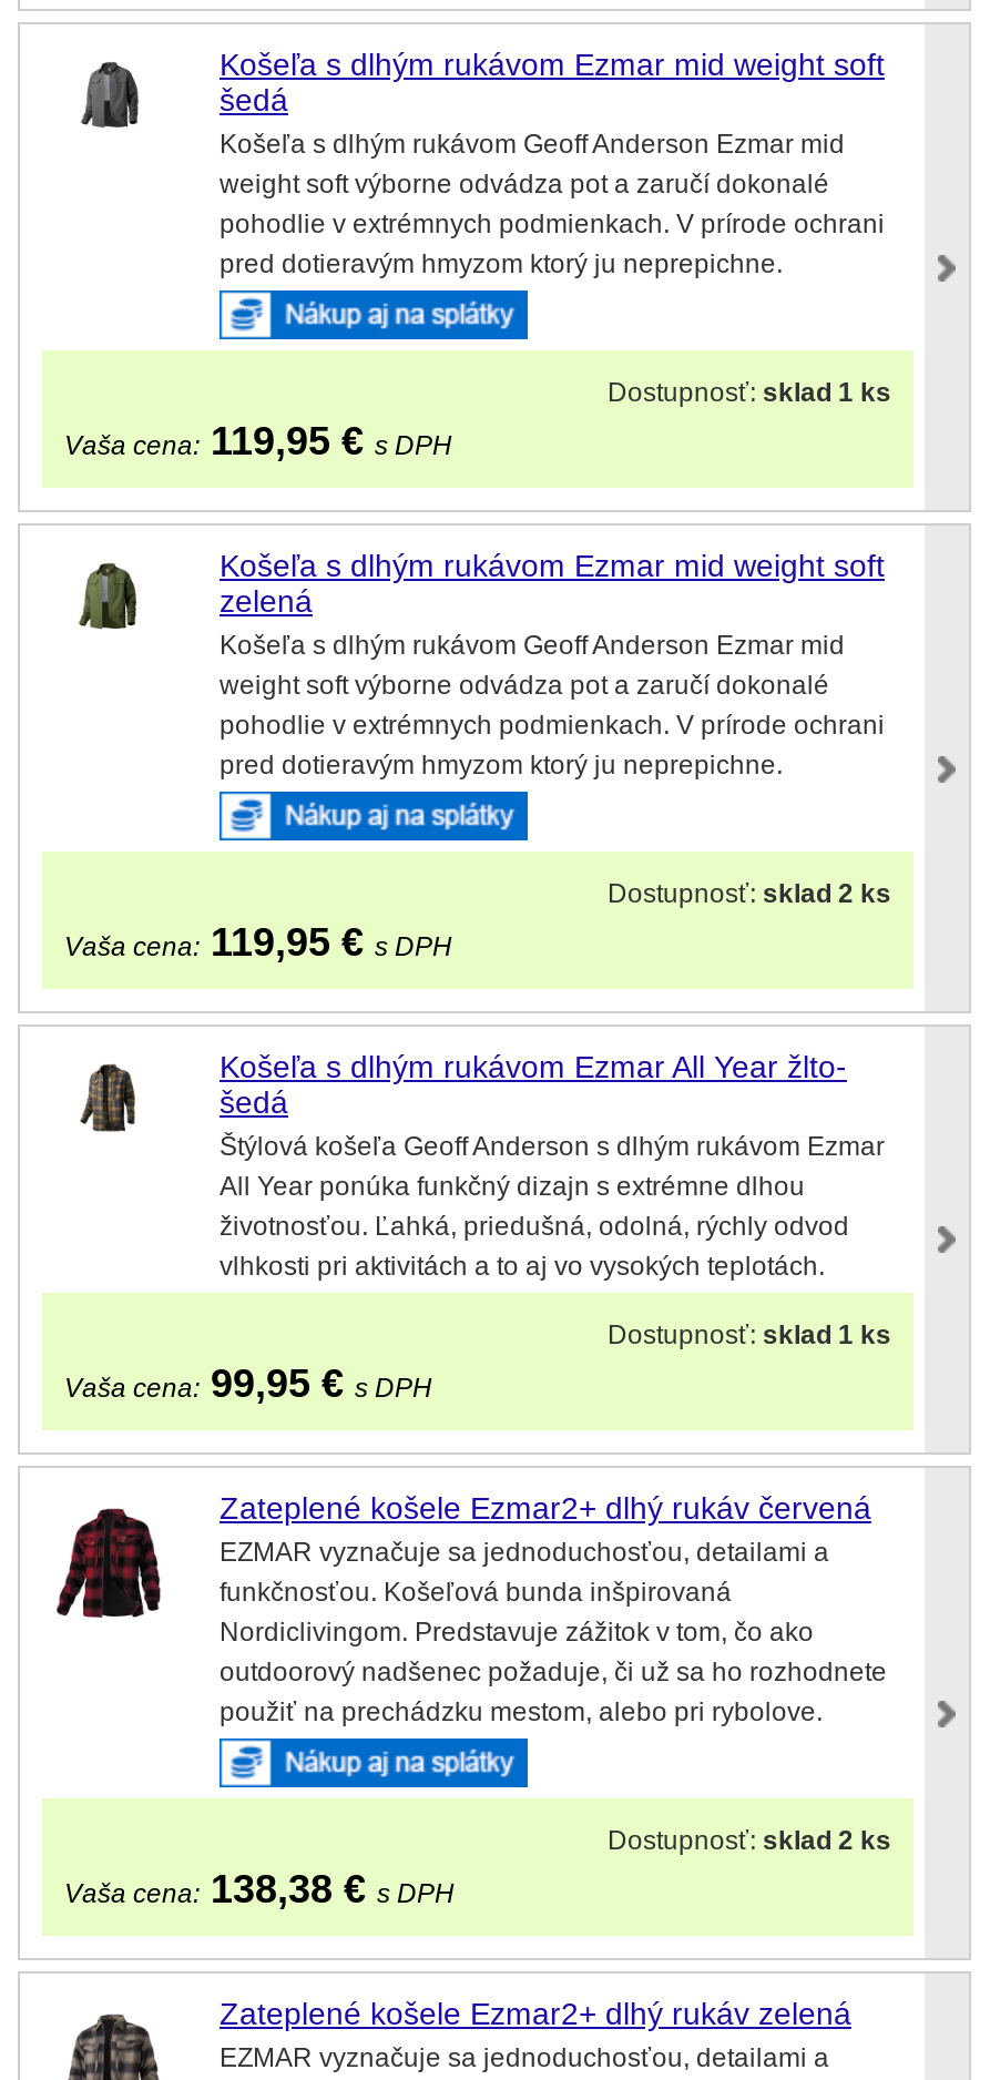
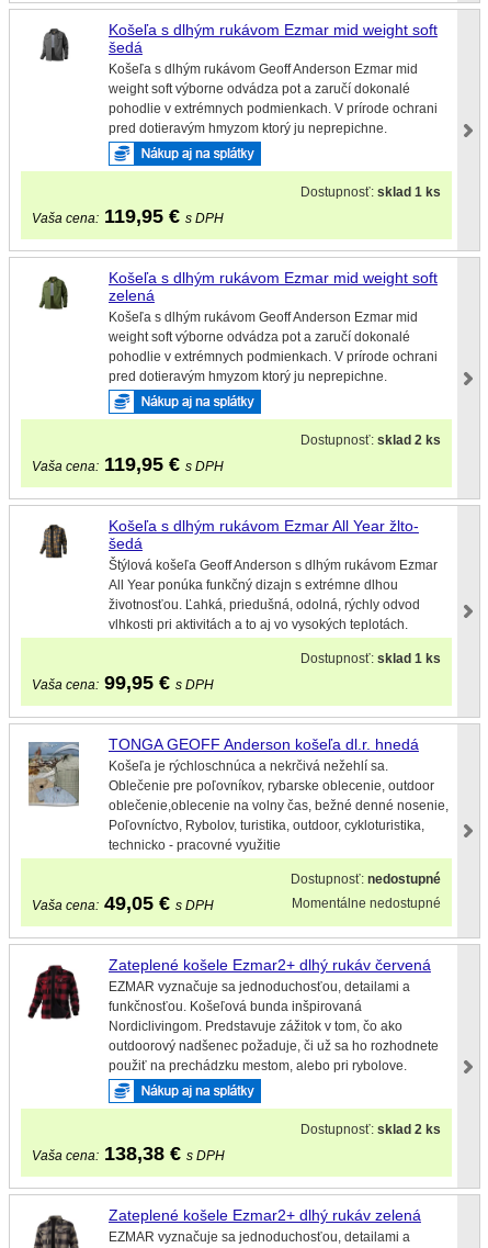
+ [image]
+ TONGA GEOFF Anderson košeľa dl.r. hnedá
+ Košeľa je rýchloschnúca a nekrčivá nežehlí sa.
+ Oblečenie pre poľovníkov, rybarske oblecenie, outdoor
+ oblečenie,oblecenie na volny čas, bežné denné nosenie,
+ Poľovníctvo, Rybolov, turistika, outdoor, cykloturistika,
+ technicko - pracovné využitie
+ Dostupnosť: nedostupné
+ Vaša cena: 49,05 € s DPH
+ Momentálne nedostupné
